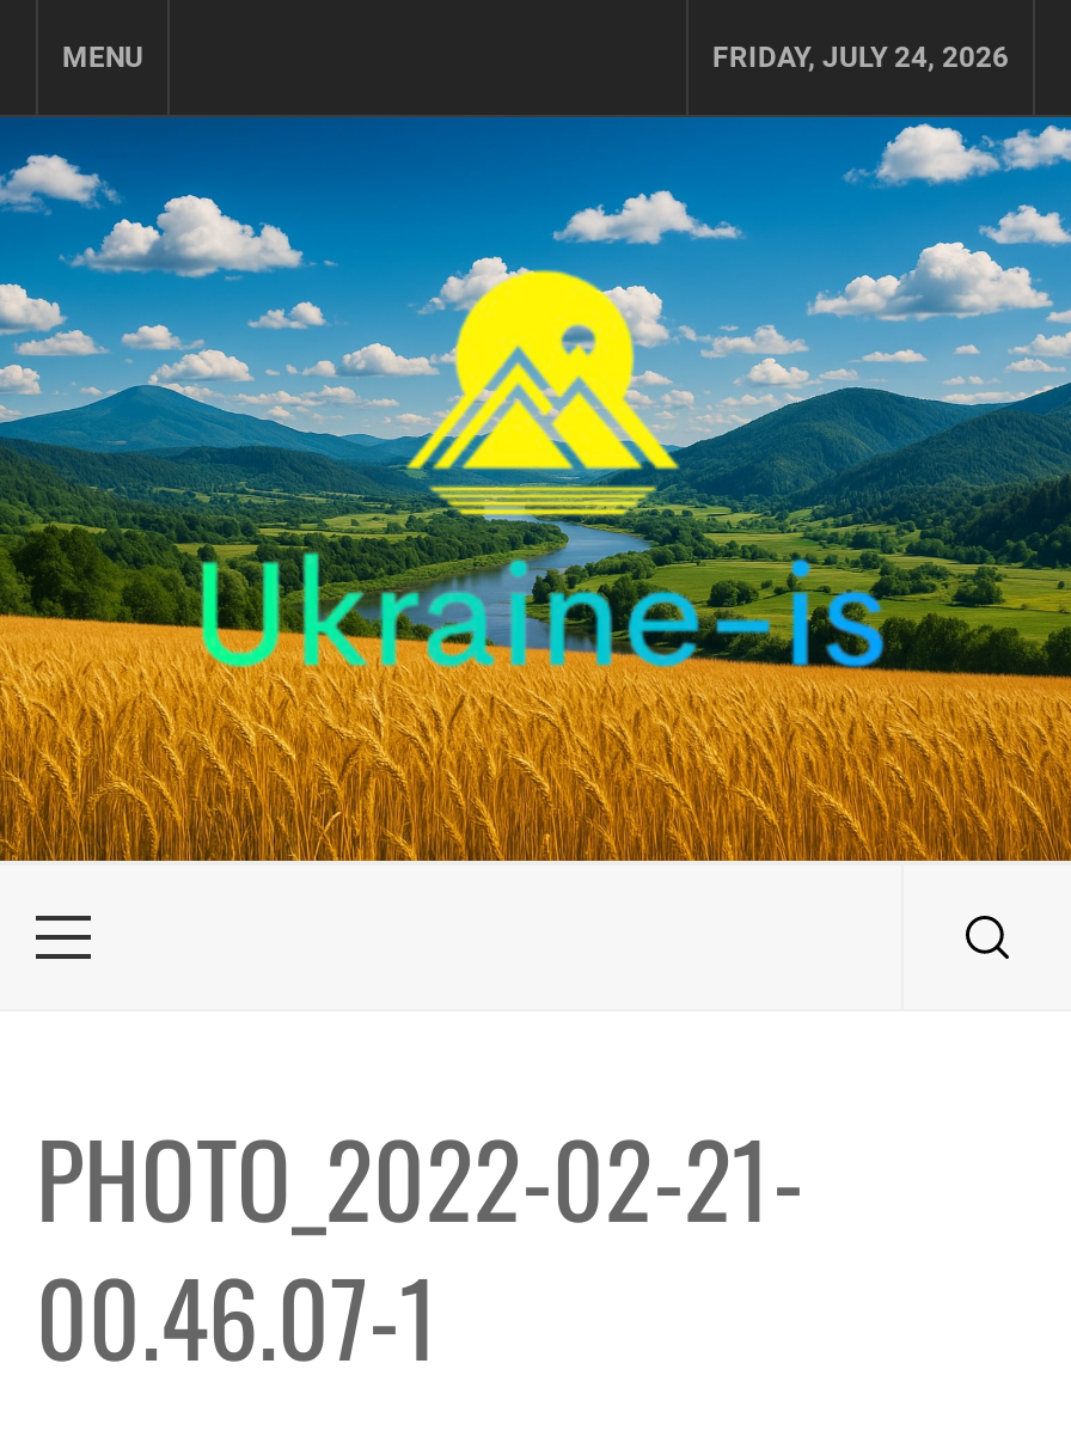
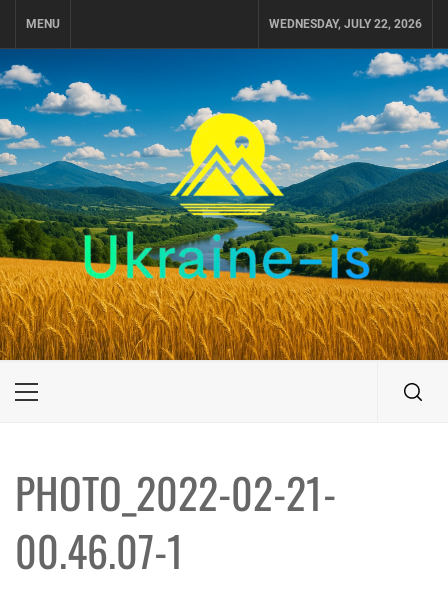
- FRIDAY, JULY 24, 2026
+ WEDNESDAY, JULY 22, 2026
